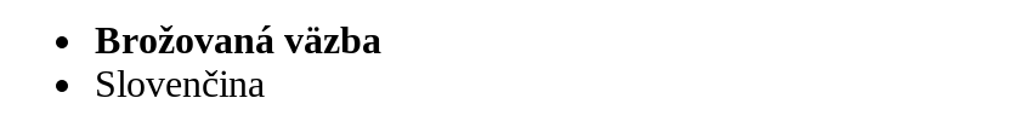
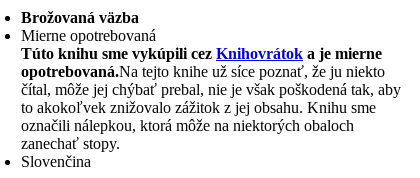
+ Mierne opotrebovaná
+ Túto knihu sme vykúpili cez Knihovrátok a je mierne
+ opotrebovaná.Na tejto knihe už síce poznať, že ju niekto
+ čítal, môže jej chýbať prebal, nie je však poškodená tak, aby
+ to akokoľvek znižovalo zážitok z jej obsahu. Knihu sme
+ označili nálepkou, ktorá môže na niektorých obaloch
+ zanechať stopy.
